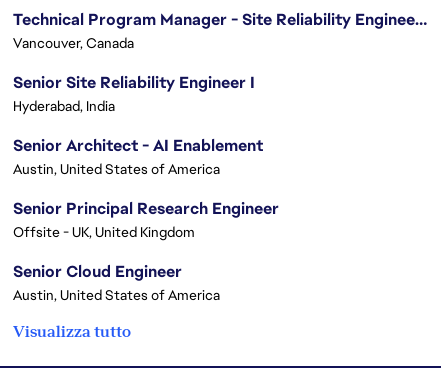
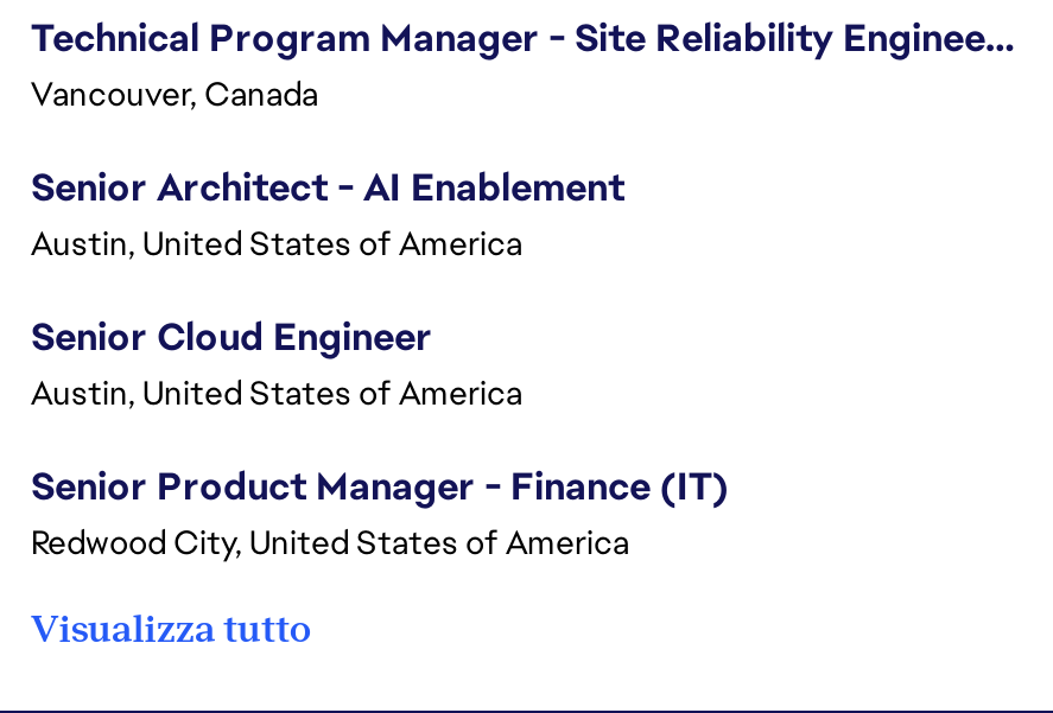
- Senior Site Reliability Engineer I
- Hyderabad, India

- Senior Principal Research Engineer
- Offsite - UK, United Kingdom

moved up: Senior Cloud Engineer | Austin, United States of America

+ Senior Product Manager - Finance (IT)
+ Redwood City, United States of America
